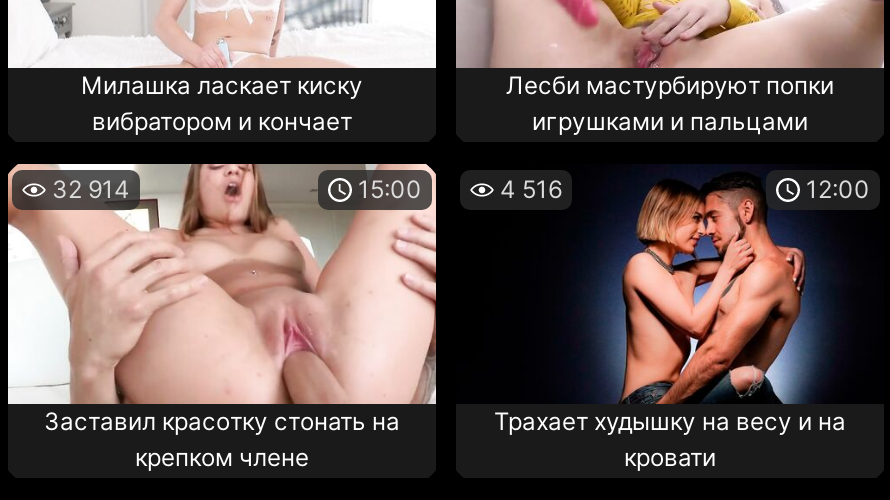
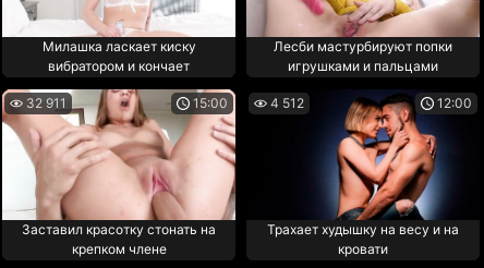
- 32 914
+ 32 911

- 4 516
+ 4 512
